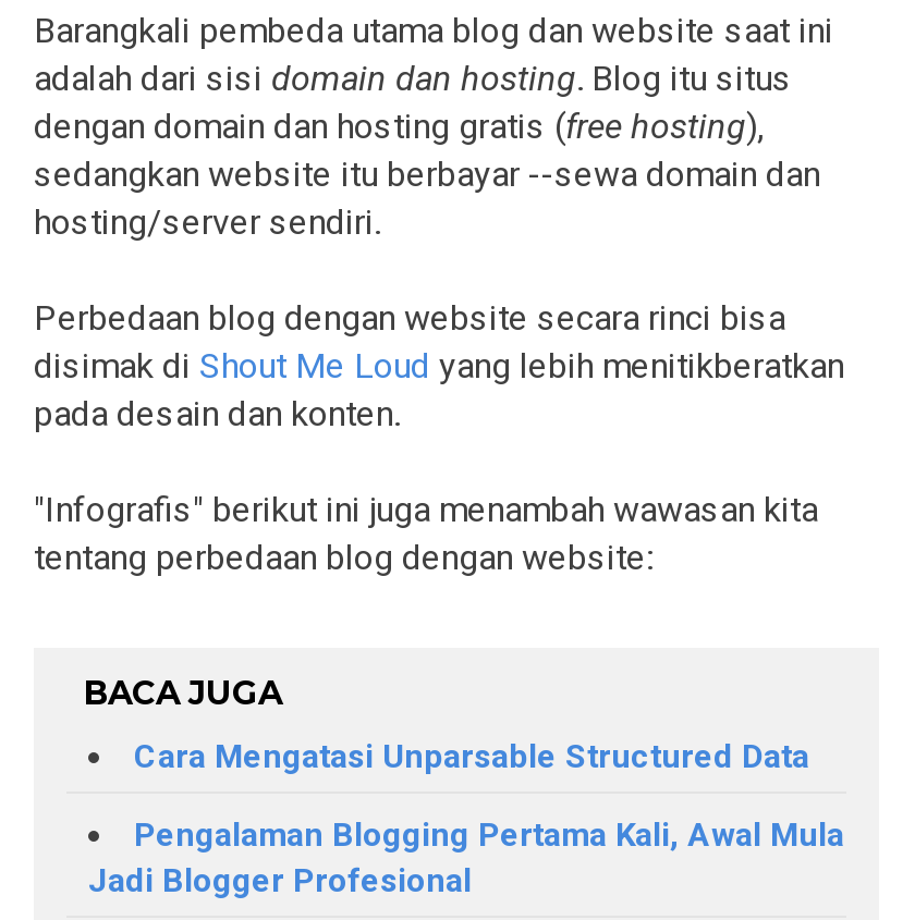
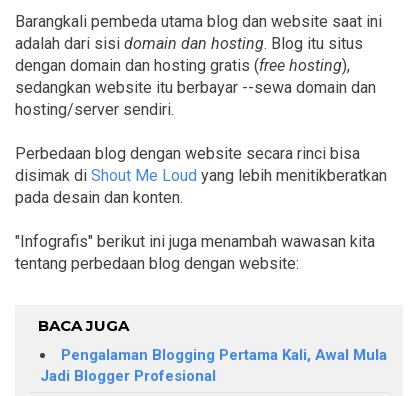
- Cara Mengatasi Unparsable Structured Data
